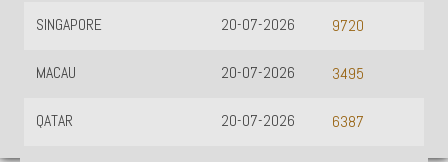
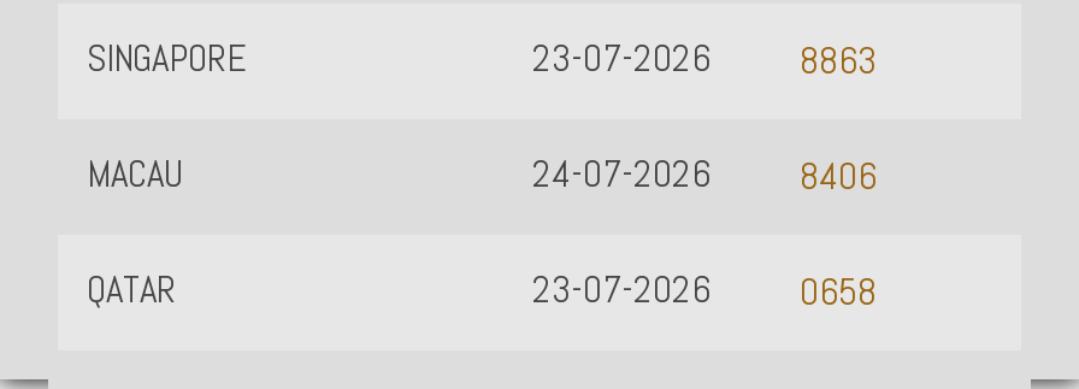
- 20-07-2026
+ 23-07-2026

- 9720
+ 8863

- 20-07-2026
+ 24-07-2026

- 3495
+ 8406

- 20-07-2026
+ 23-07-2026

- 6387
+ 0658
